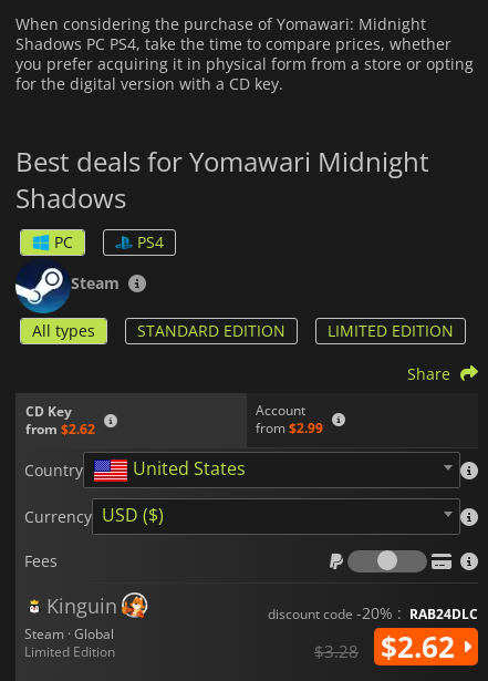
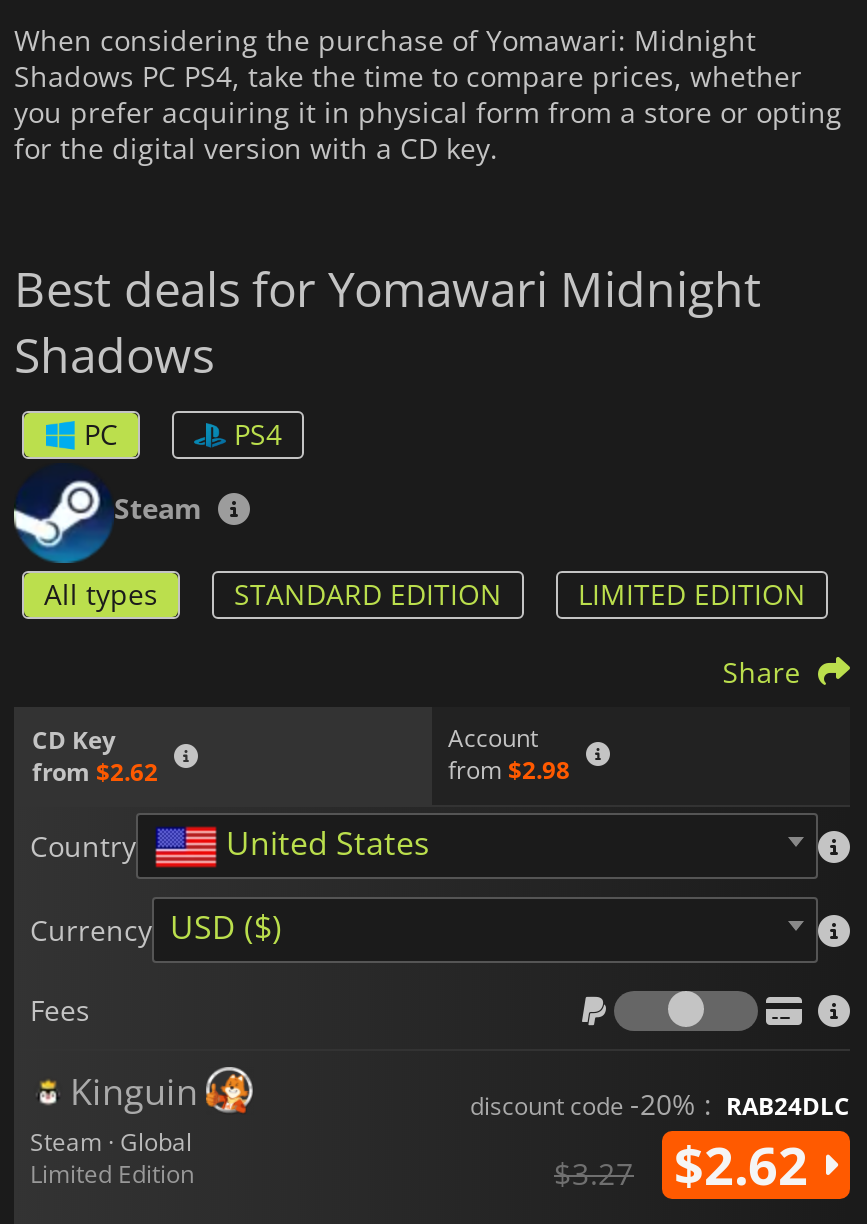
- from $2.99
+ from $2.98

- $3.28 $2.62
+ $3.27 $2.62
